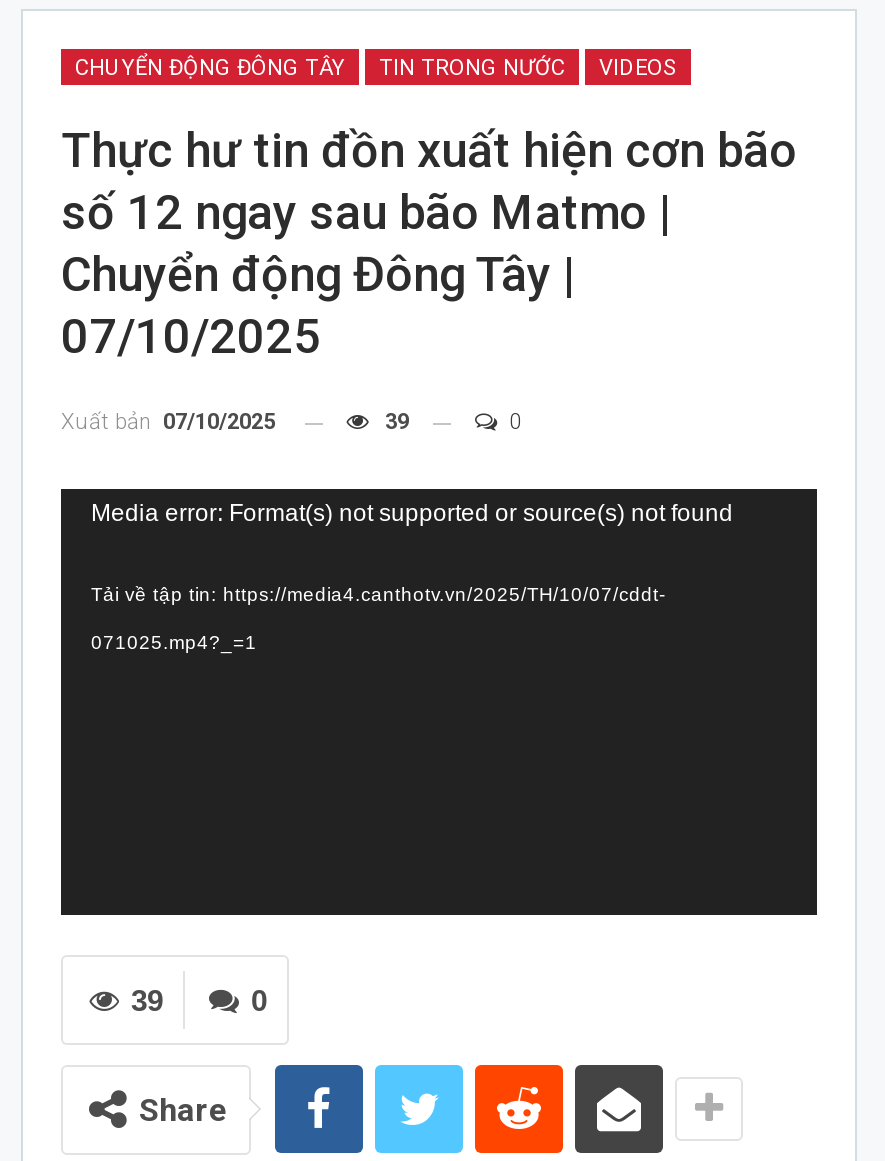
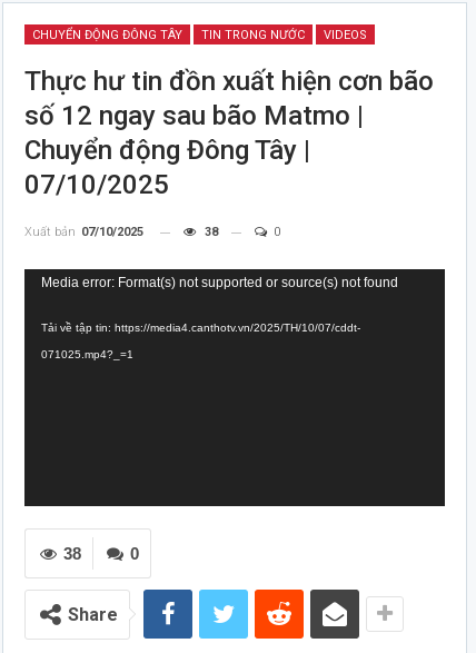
- 39
+ 38

- 39
+ 38
